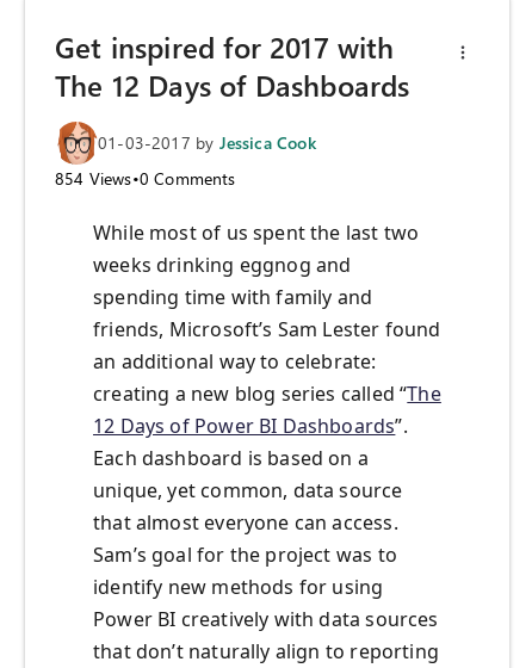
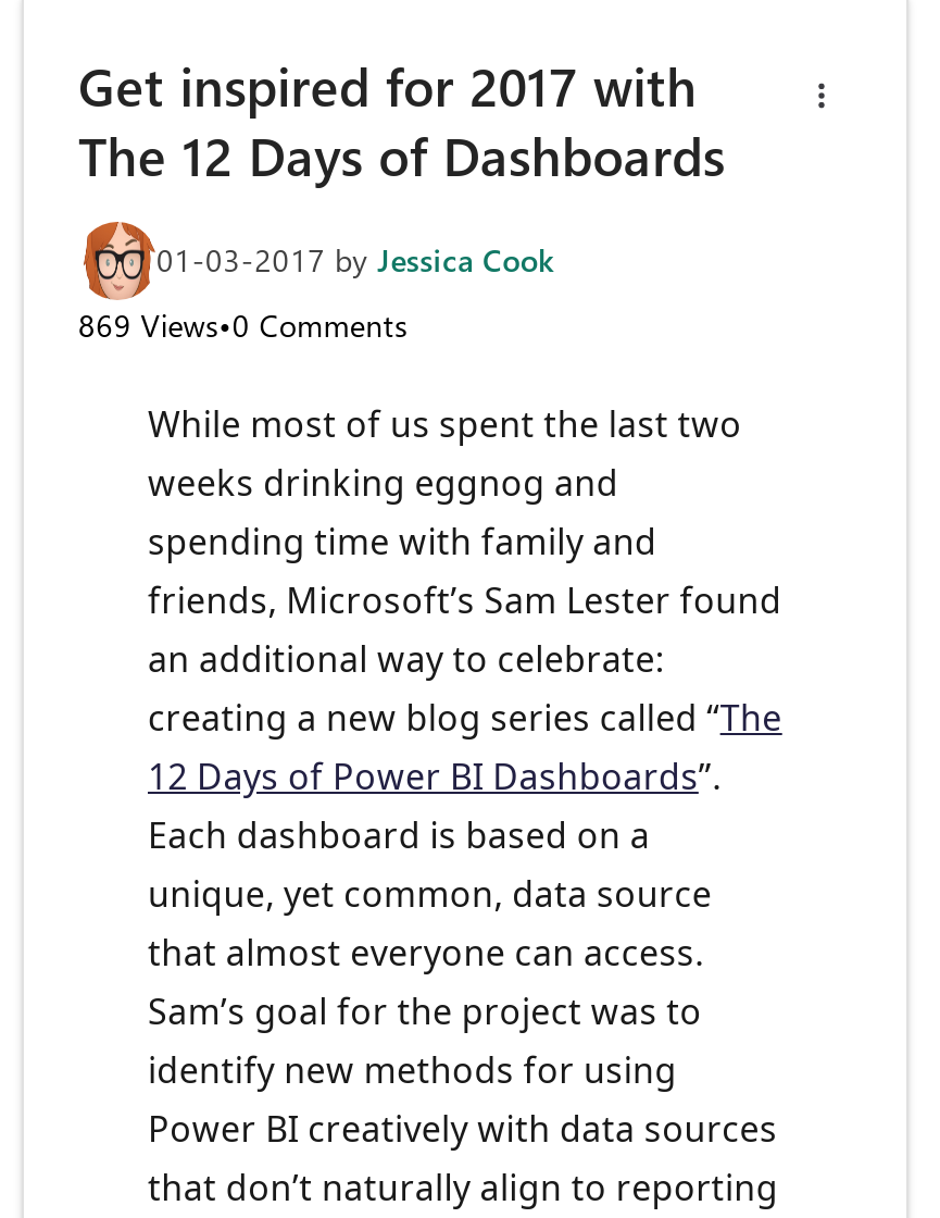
- 854 Views•0 Comments
+ 869 Views•0 Comments
